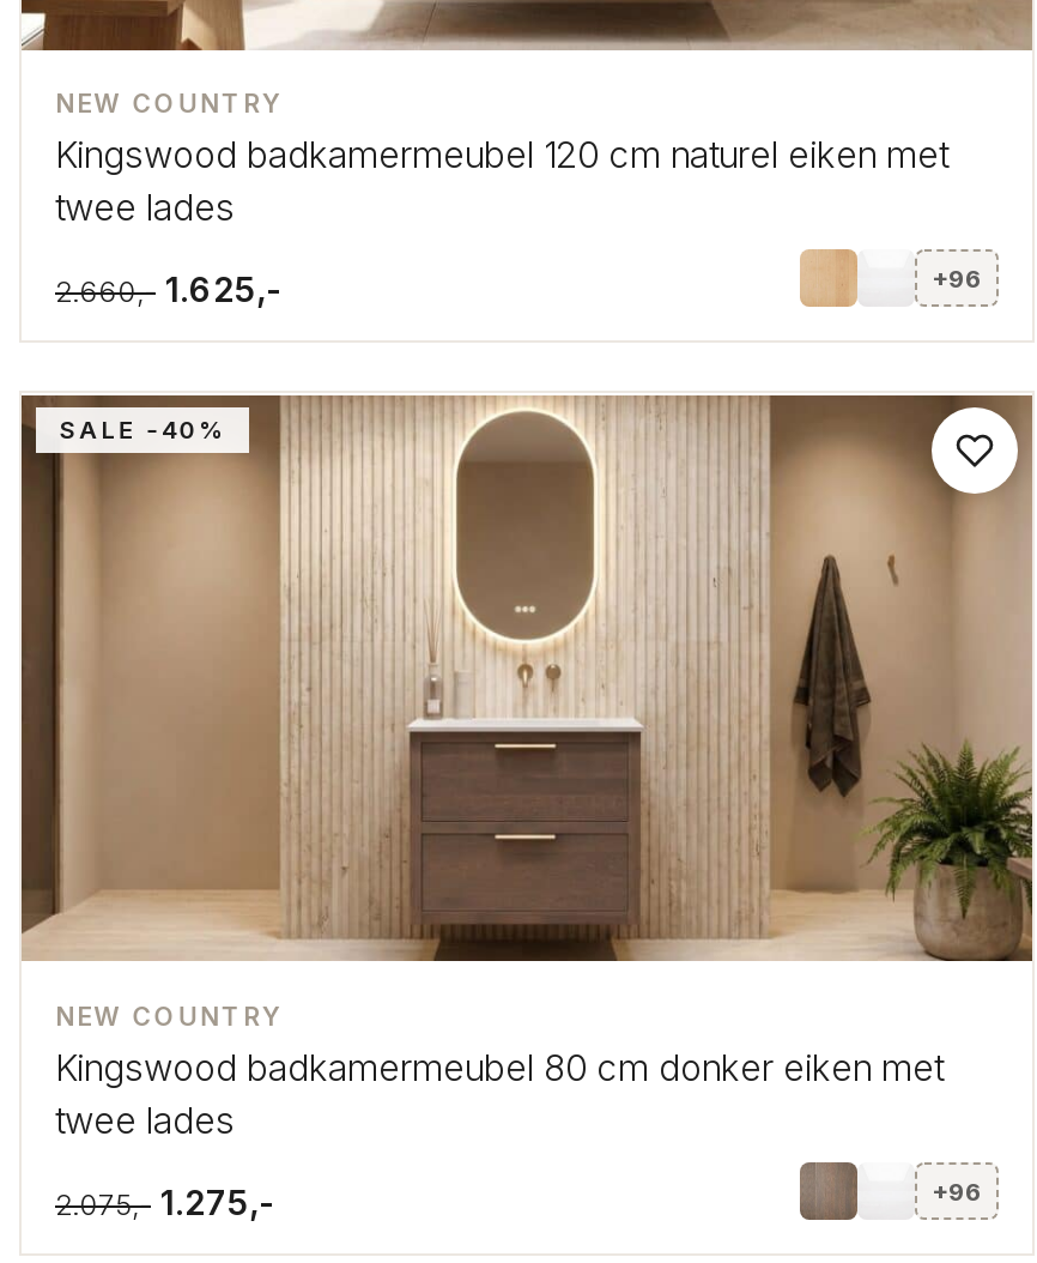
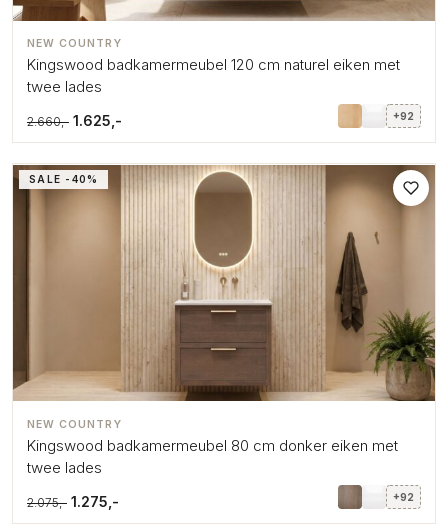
- +96
+ +92

- +96
+ +92
